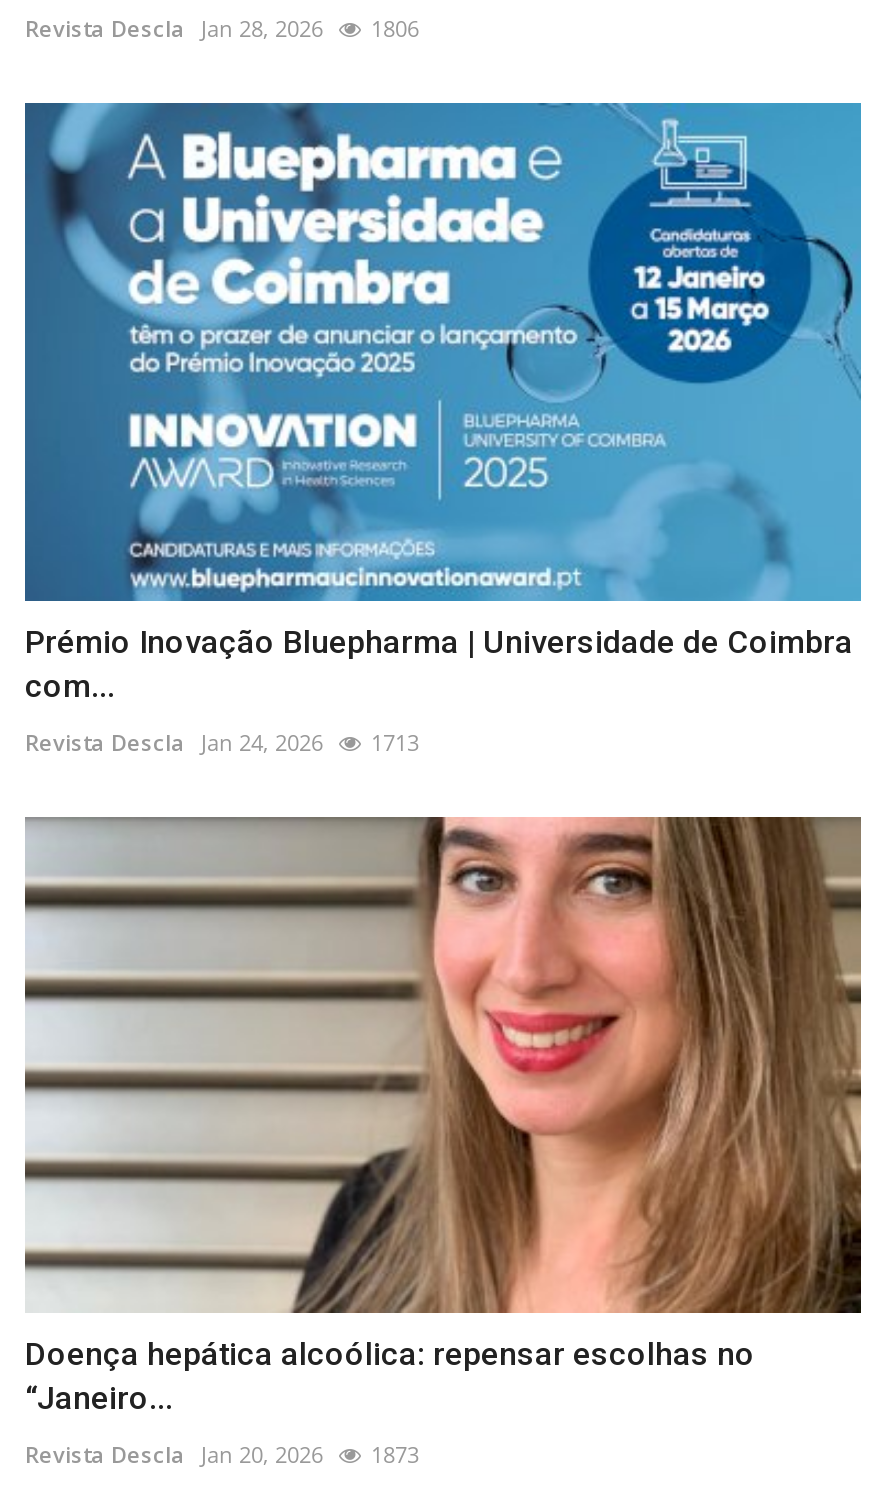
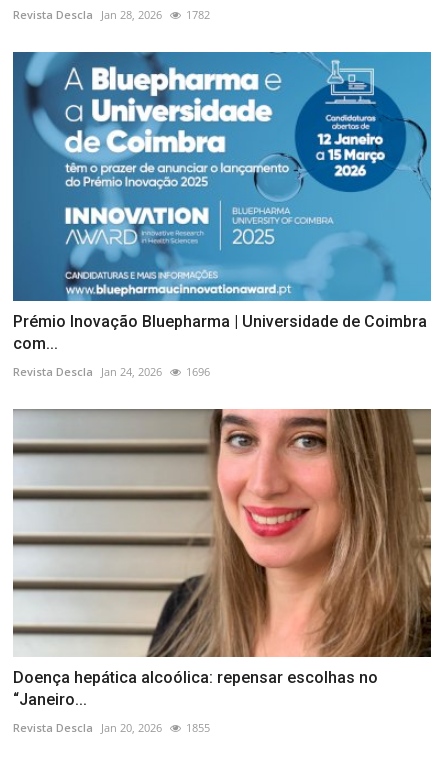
- Revista Descla Jan 28, 2026 1806
+ Revista Descla Jan 28, 2026 1782

- Revista Descla Jan 24, 2026 1713
+ Revista Descla Jan 24, 2026 1696

- Revista Descla Jan 20, 2026 1873
+ Revista Descla Jan 20, 2026 1855
